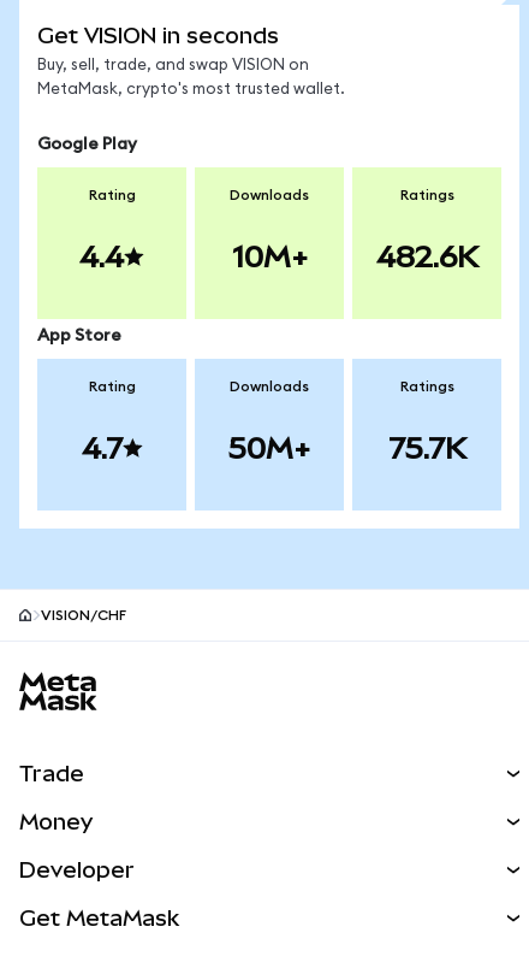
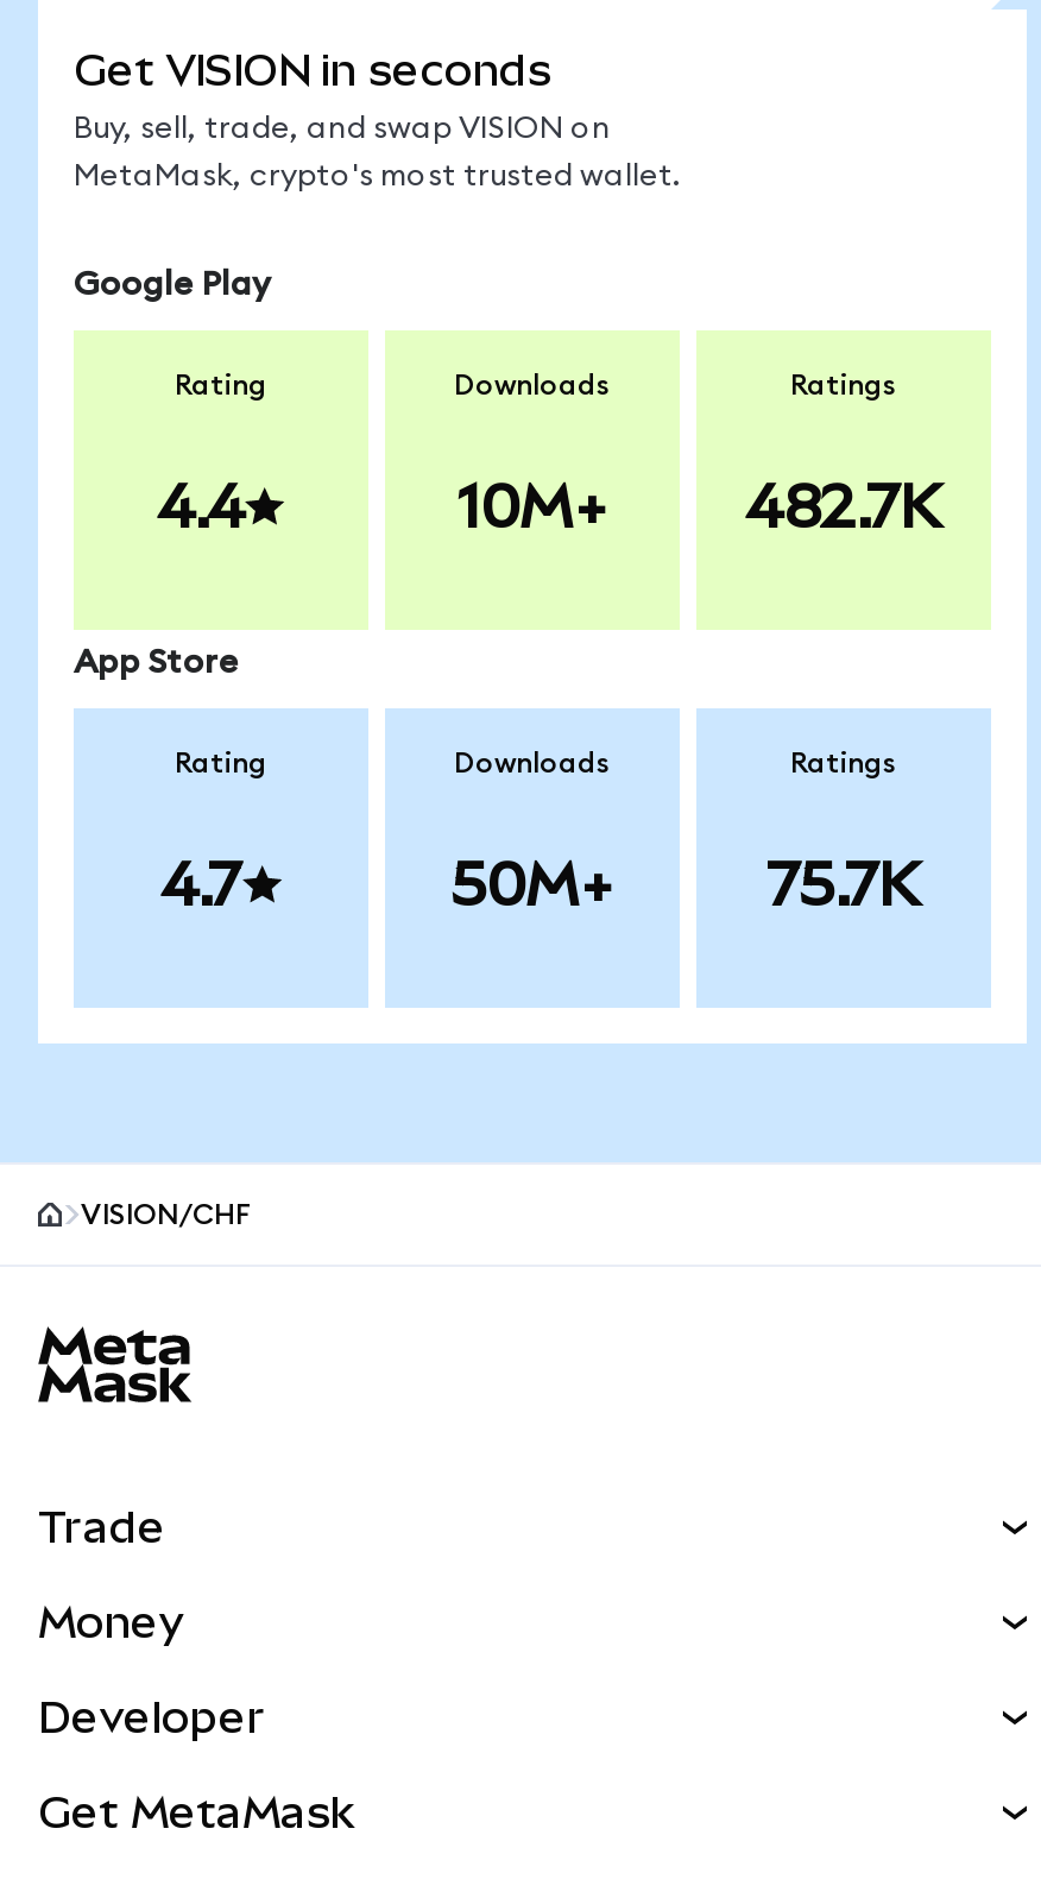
- 482.6K
+ 482.7K
